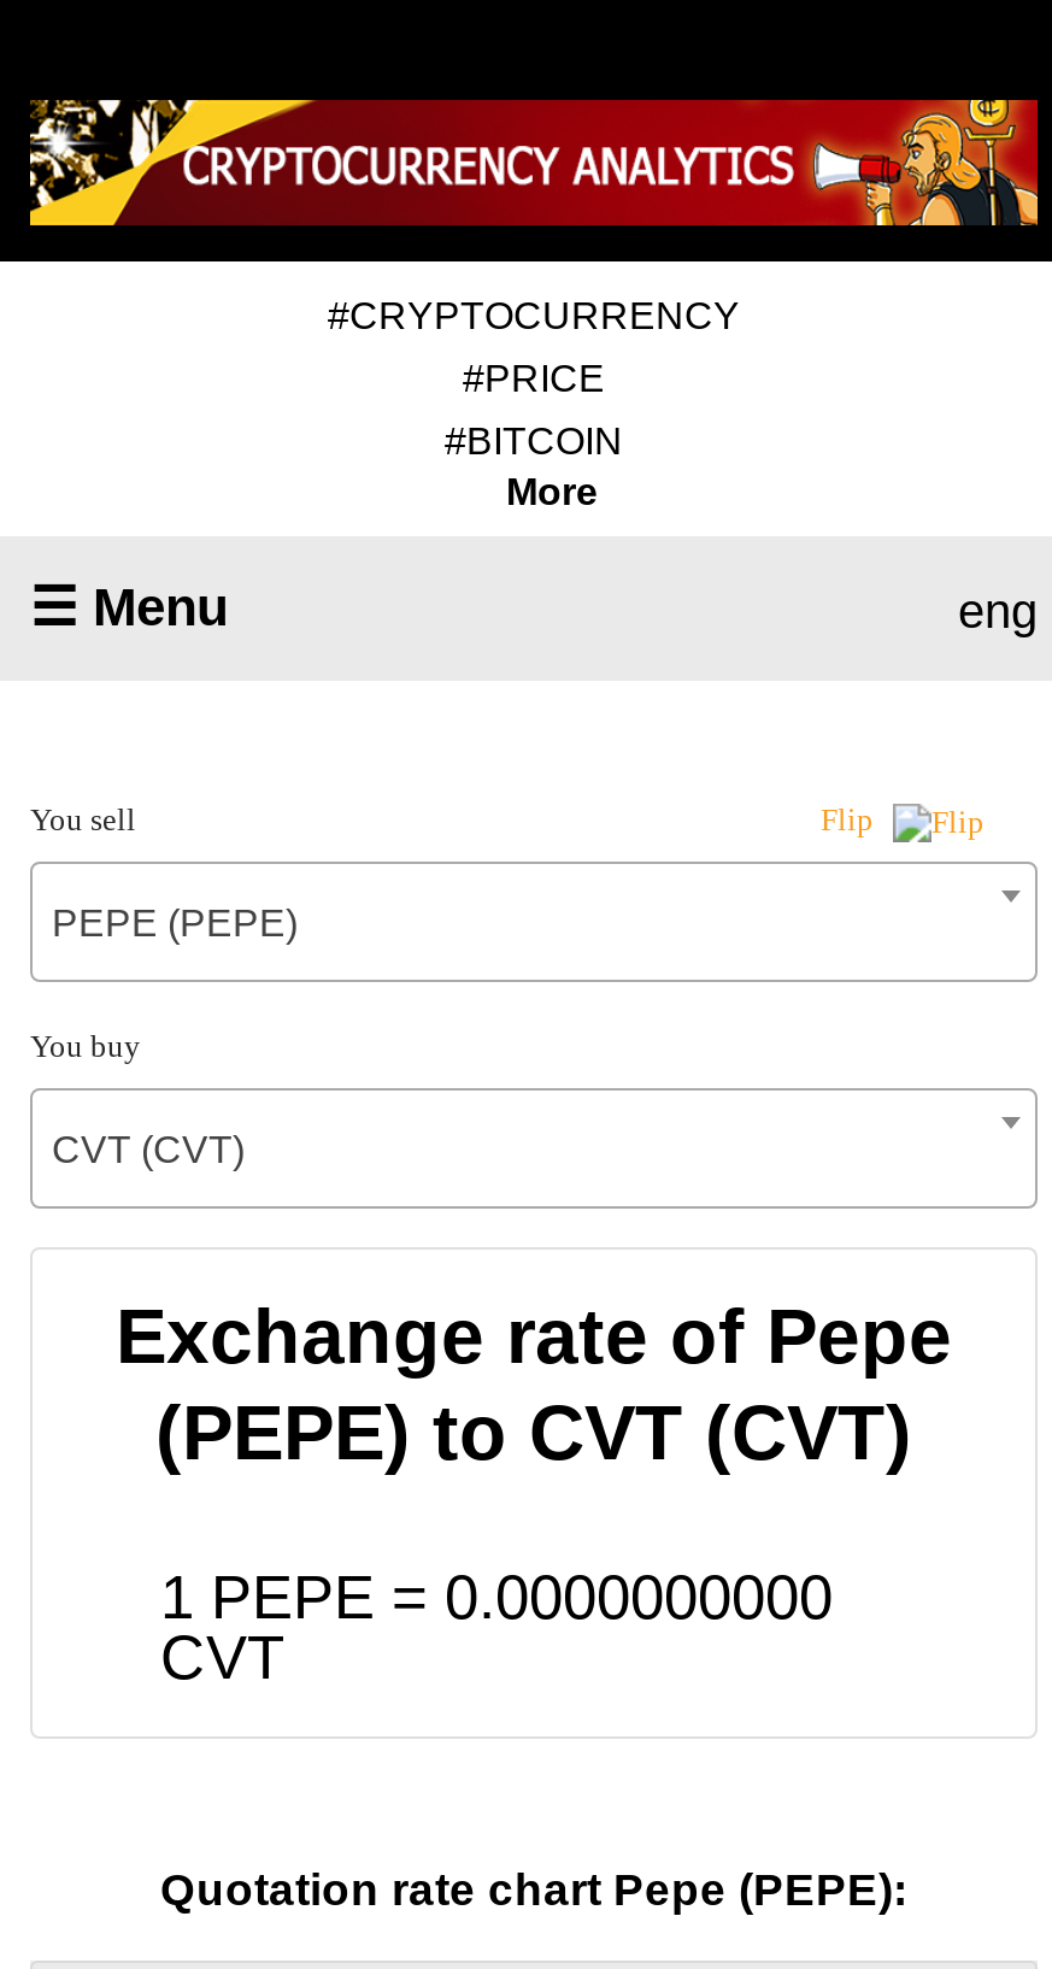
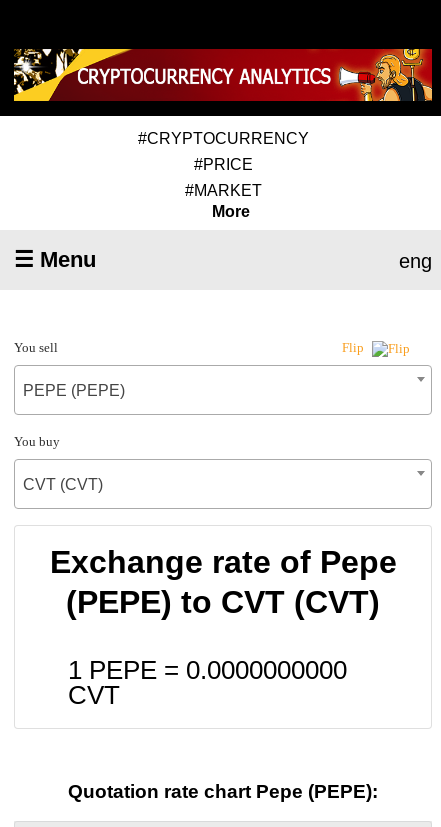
- #BITCOIN
+ #MARKET
